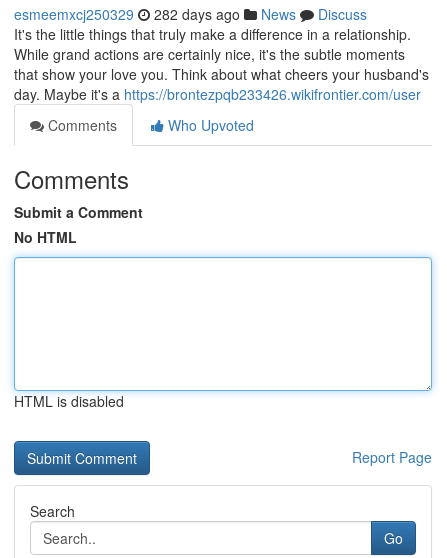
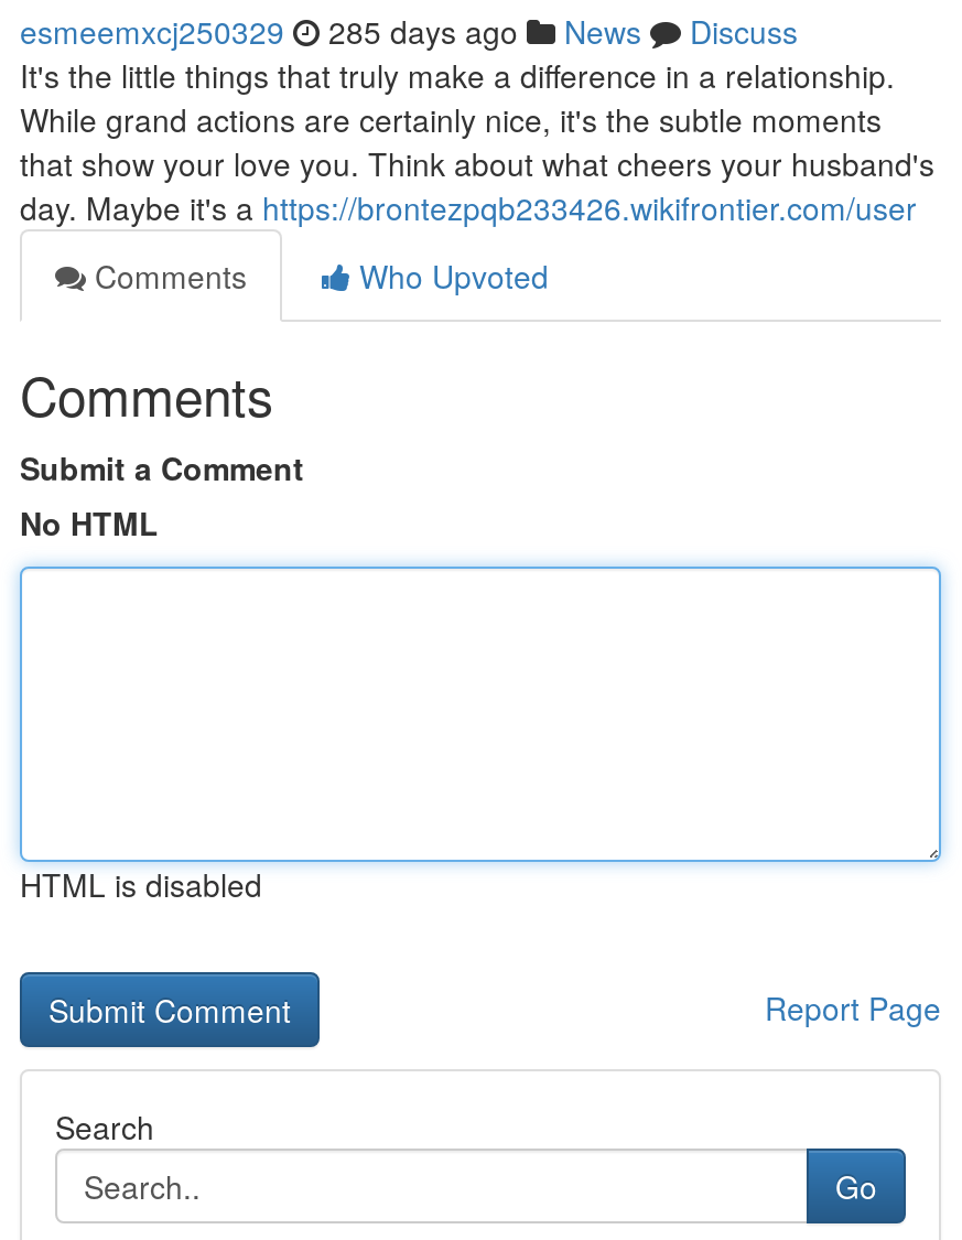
- esmeemxcj250329 282 days ago News Discuss
+ esmeemxcj250329 285 days ago News Discuss
